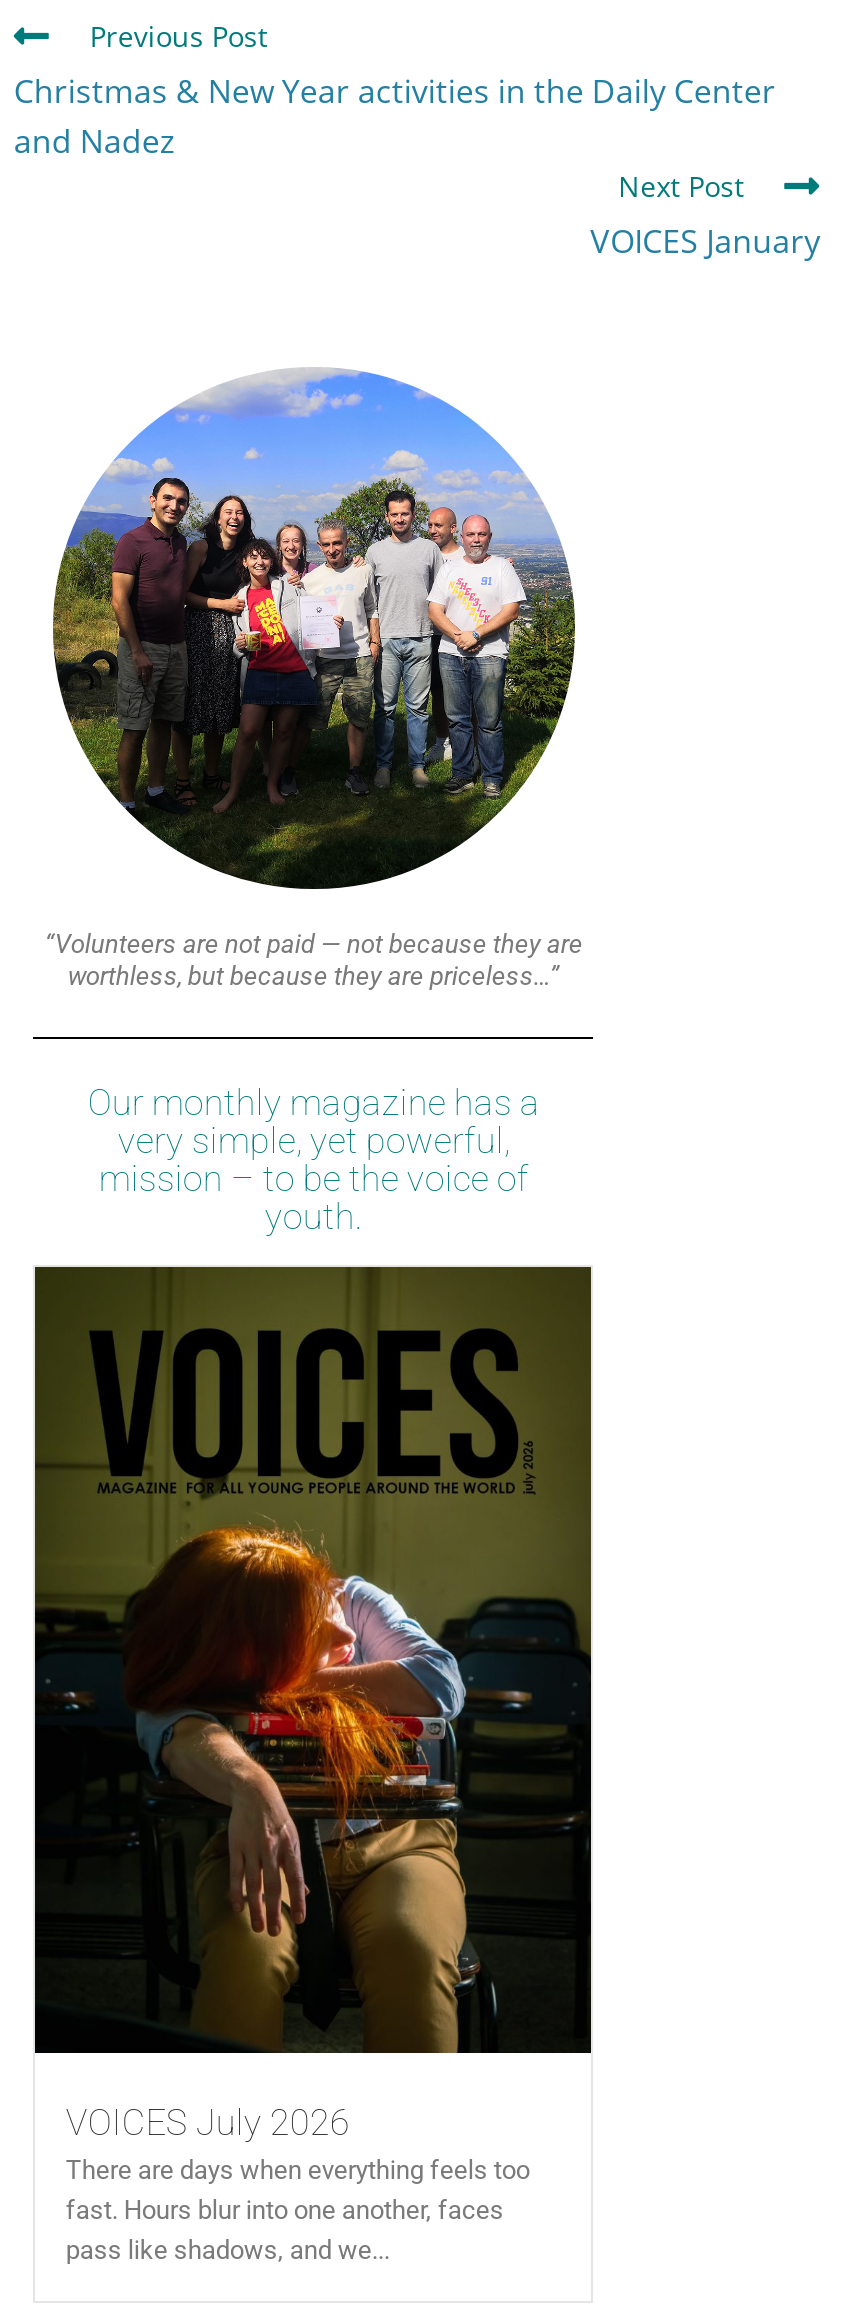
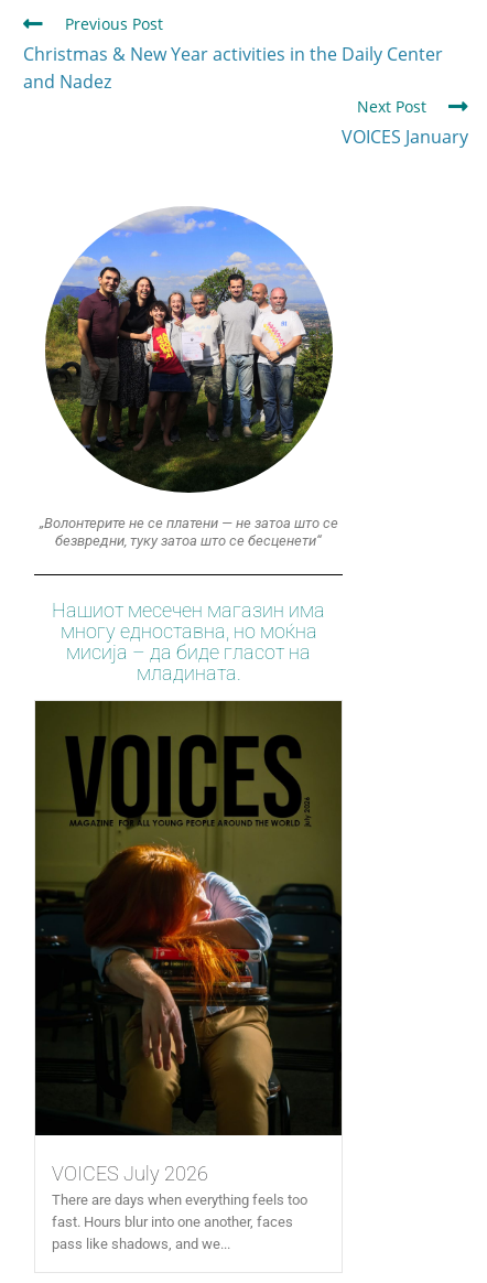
- “Volunteers are not paid — not because they are
- worthless, but because they are priceless…”
+ „Волонтерите не се платени — не затоа што се
+ безвредни, туку затоа што се бесценети“

- Our monthly magazine has a
- very simple, yet powerful,
- mission – to be the voice of
- youth.
+ Нашиот месечен магазин има
+ многу едноставна, но моќна
+ мисија – да биде гласот на
+ младината.
